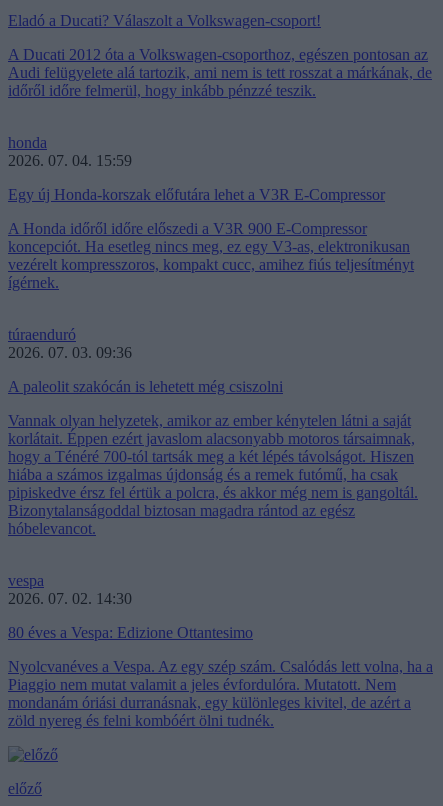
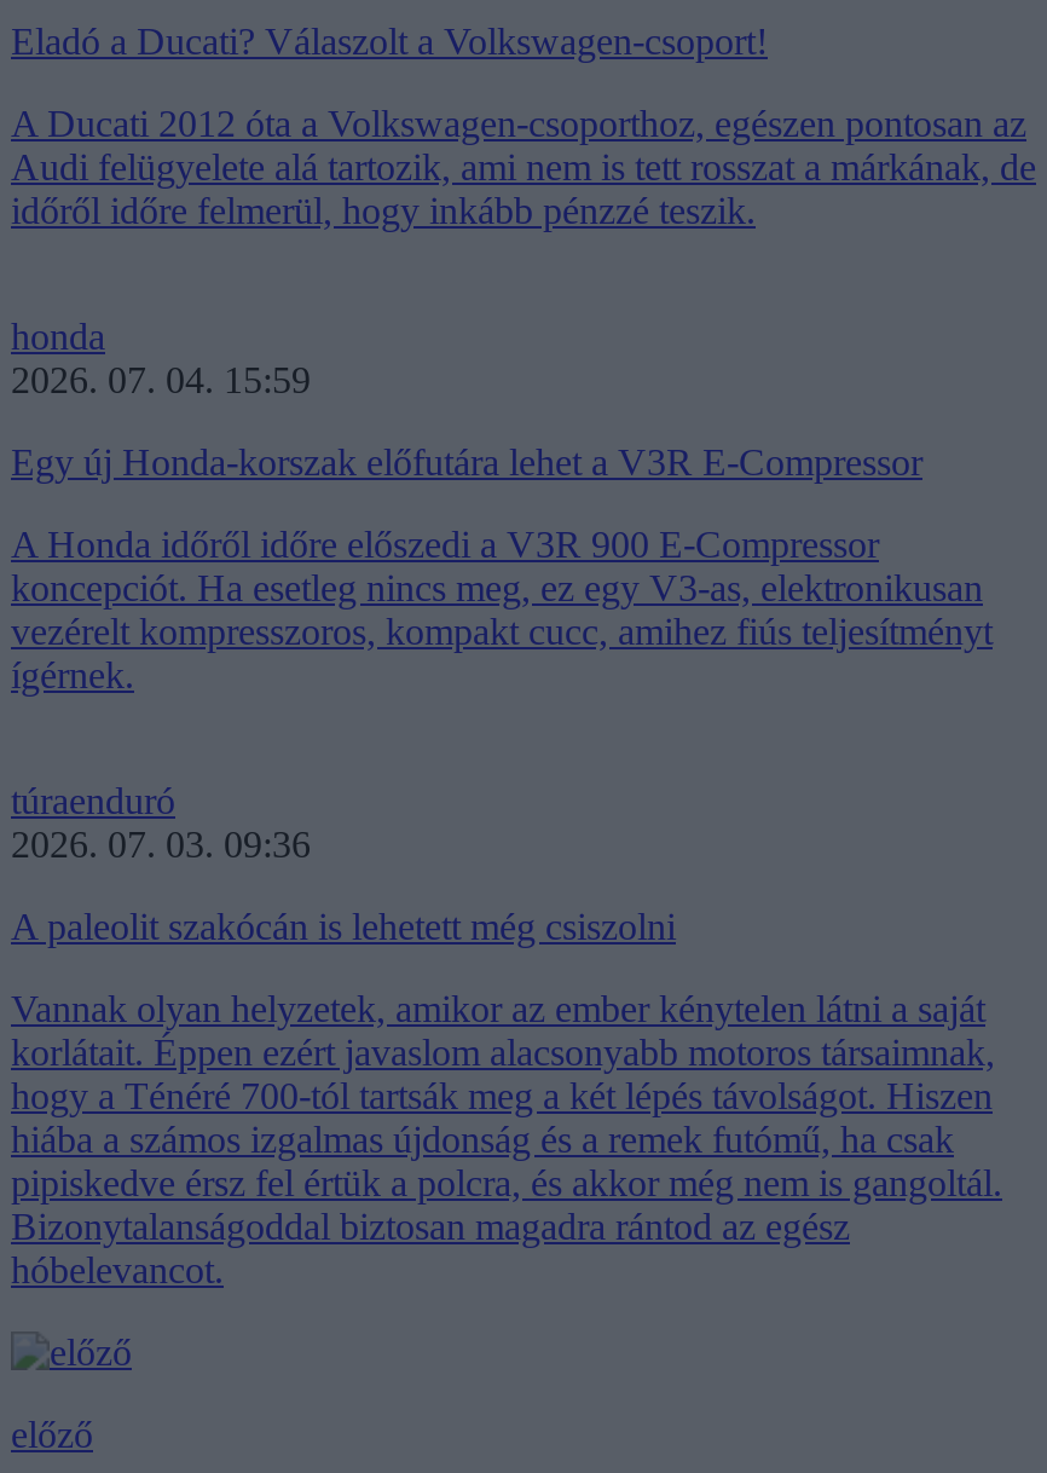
- vespa
- 2026. 07. 02. 14:30
- 80 éves a Vespa: Edizione Ottantesimo
- Nyolcvanéves a Vespa. Az egy szép szám. Csalódás lett volna, ha a
- Piaggio nem mutat valamit a jeles évfordulóra. Mutatott. Nem
- mondanám óriási durranásnak, egy különleges kivitel, de azért a
- zöld nyereg és felni kombóért ölni tudnék.
